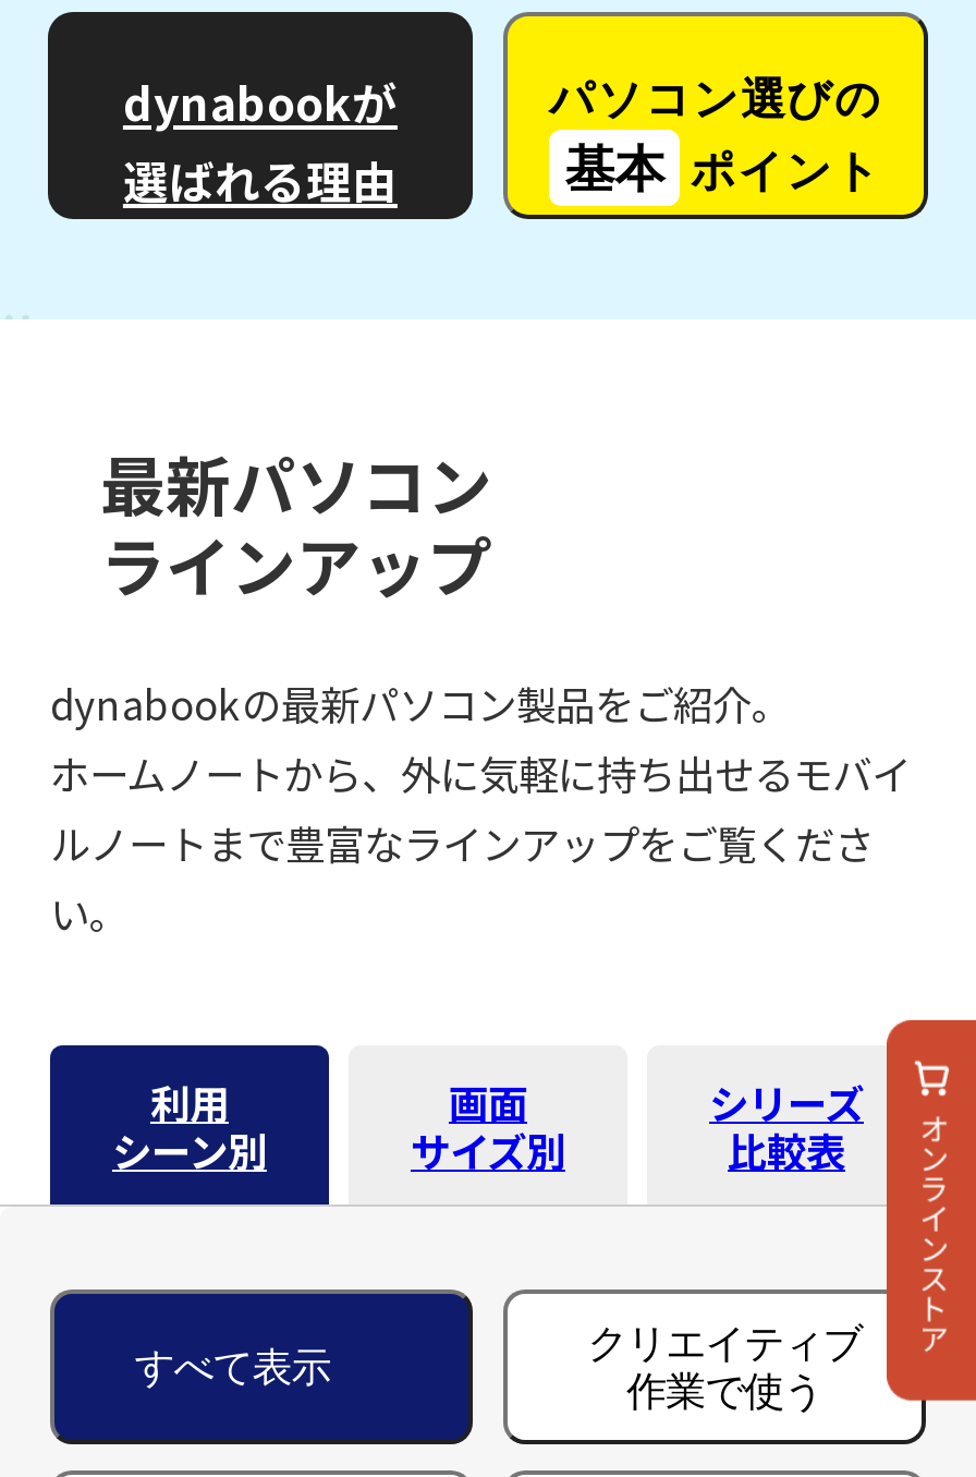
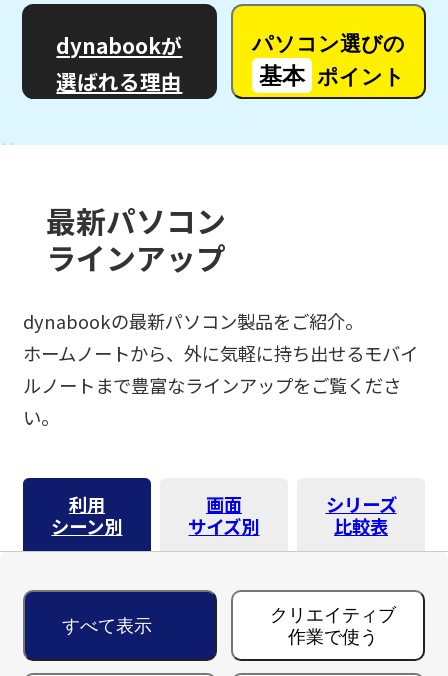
- [image]
